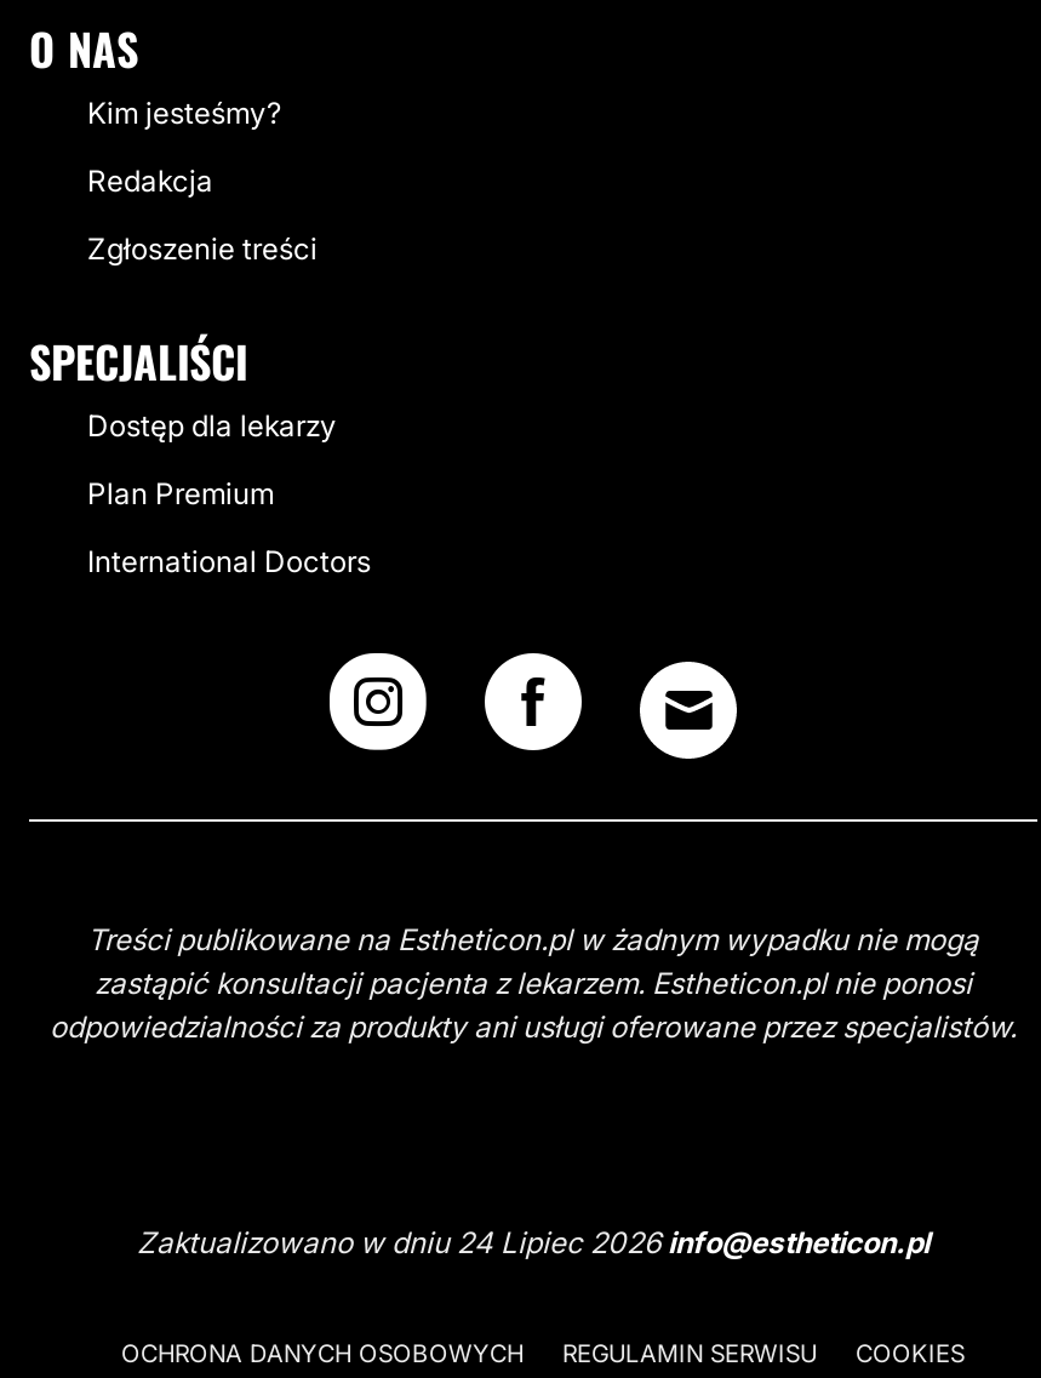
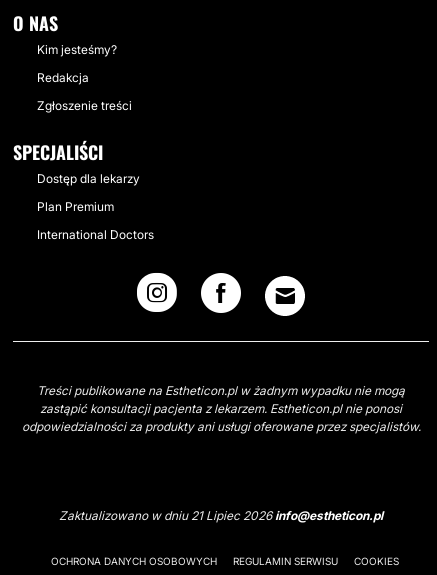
- Zaktualizowano w dniu 24 Lipiec 2026info@estheticon.pl
+ Zaktualizowano w dniu 21 Lipiec 2026info@estheticon.pl
